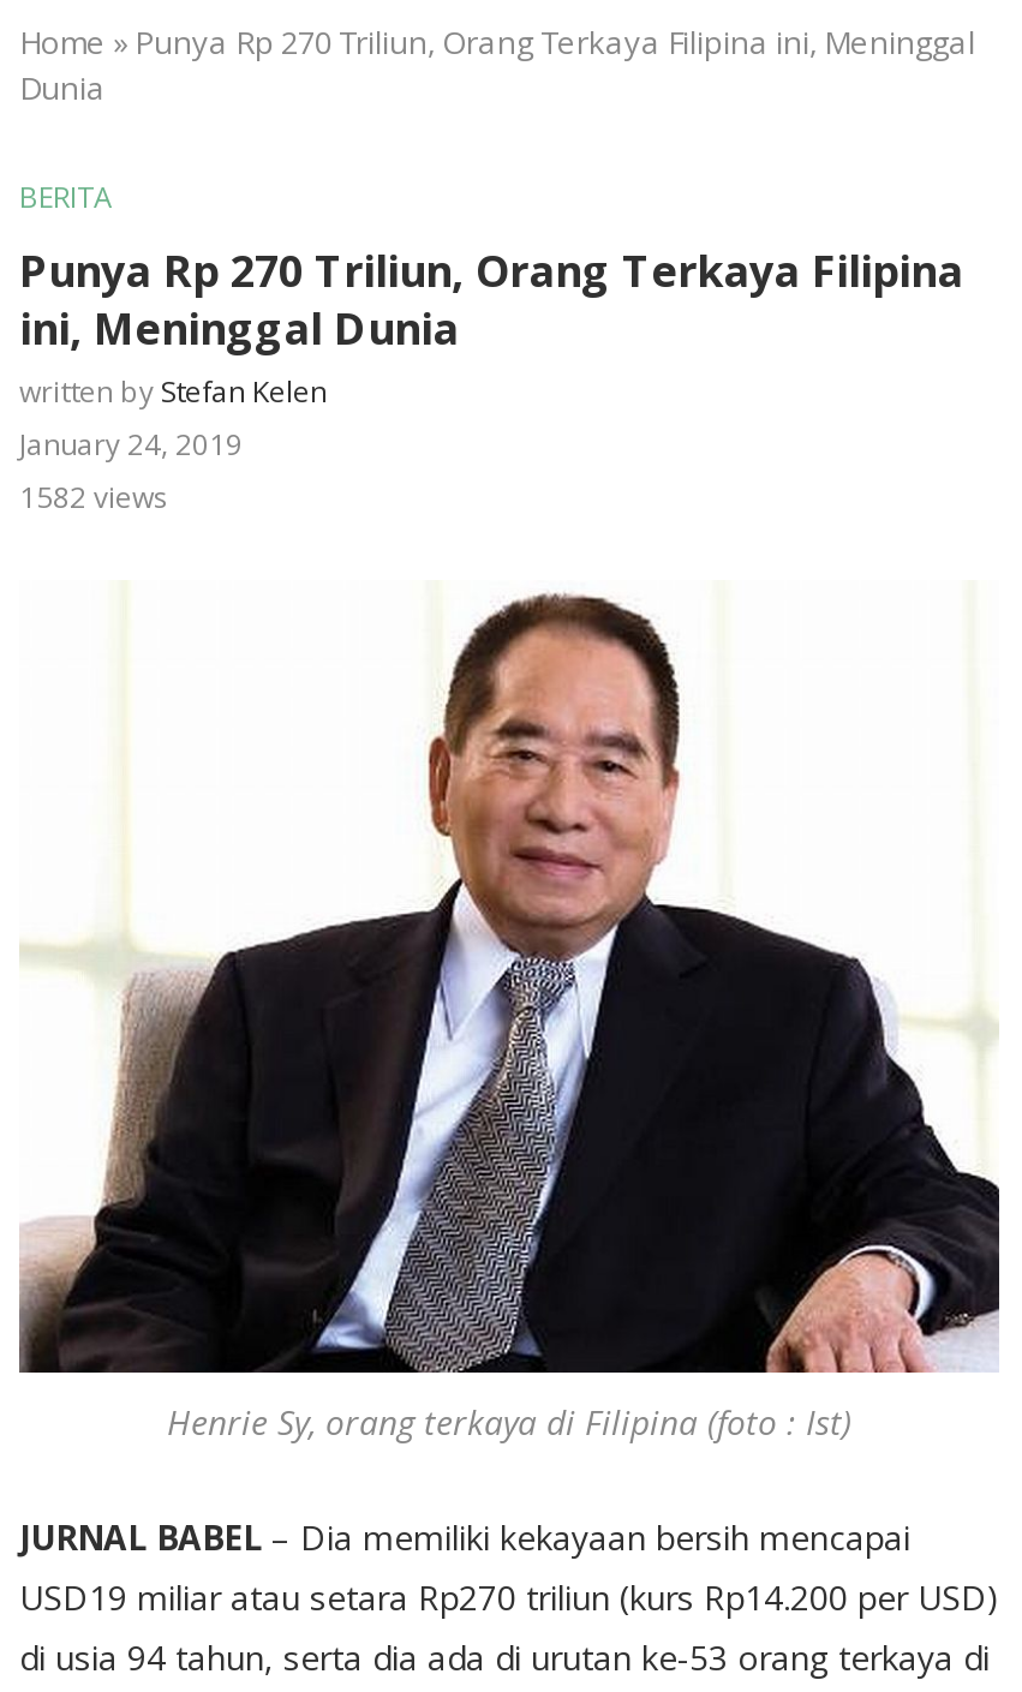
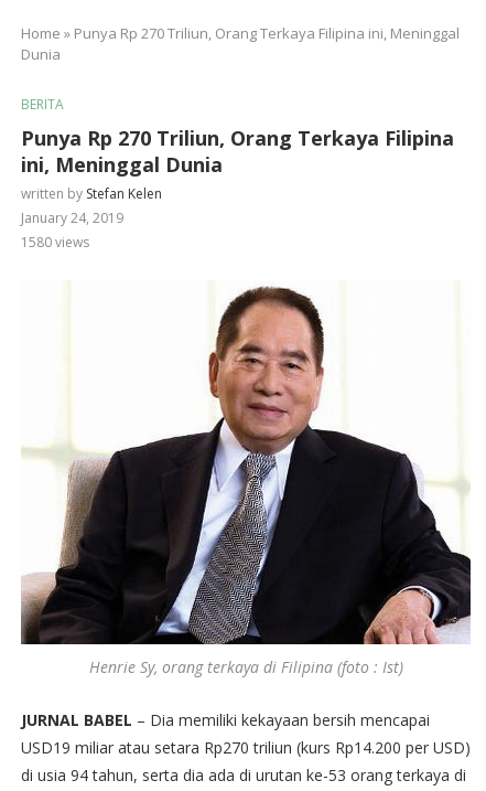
- 1582 views
+ 1580 views
